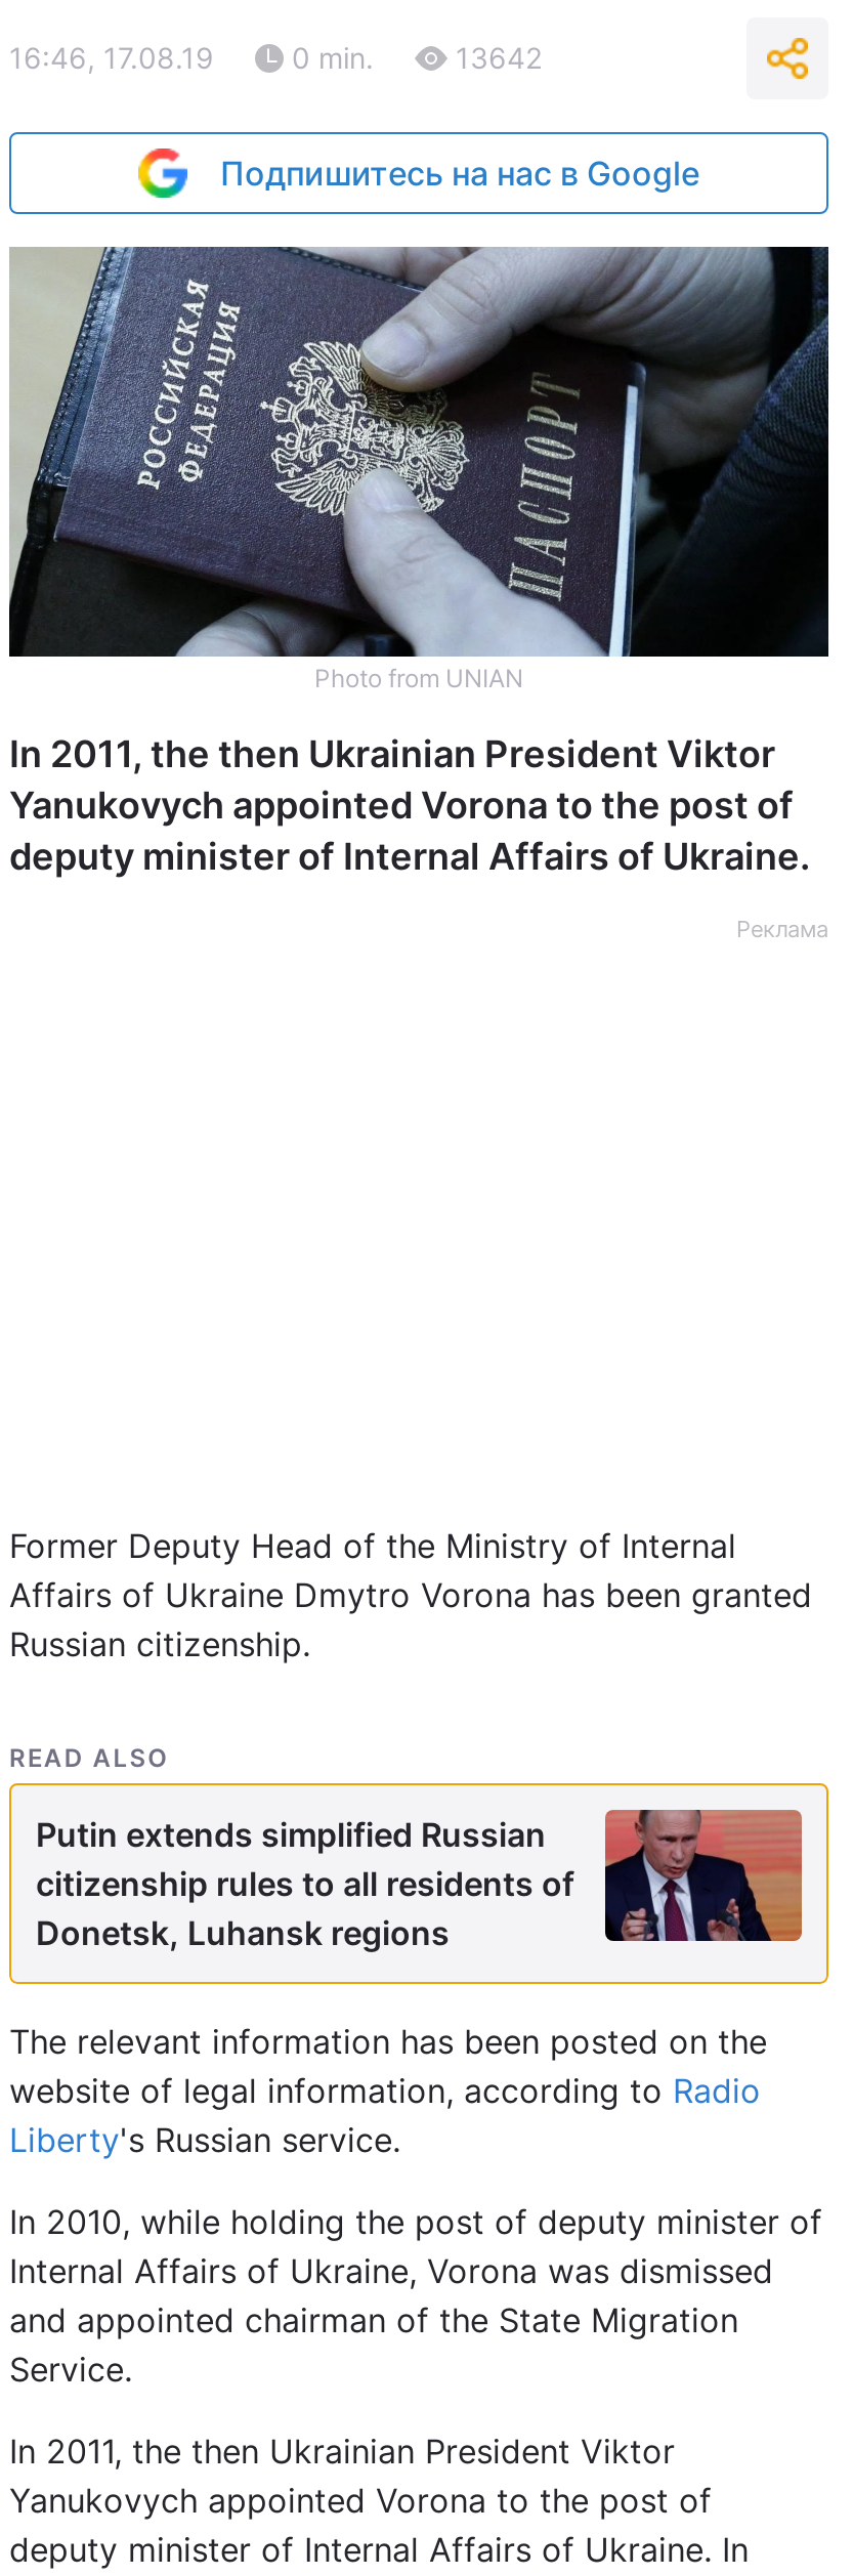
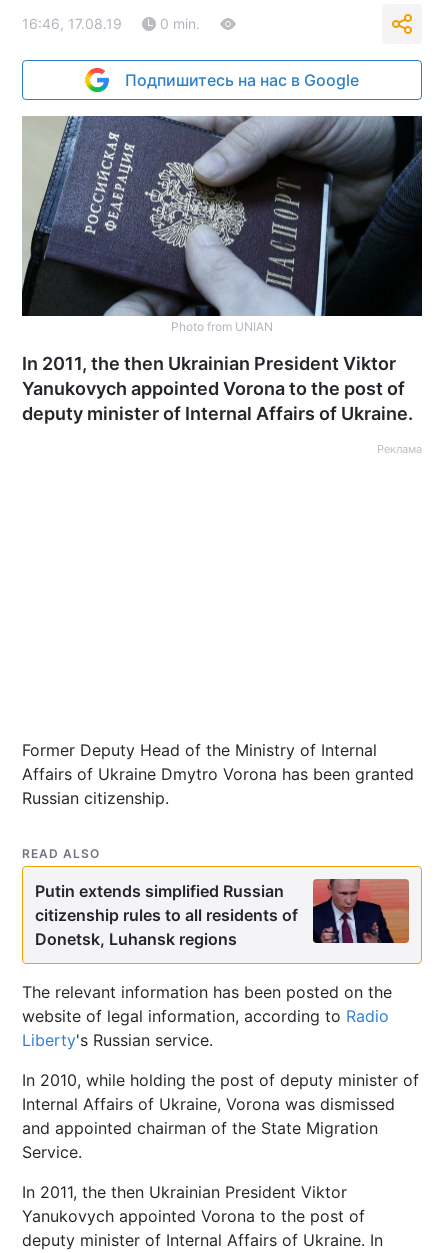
- 13642
